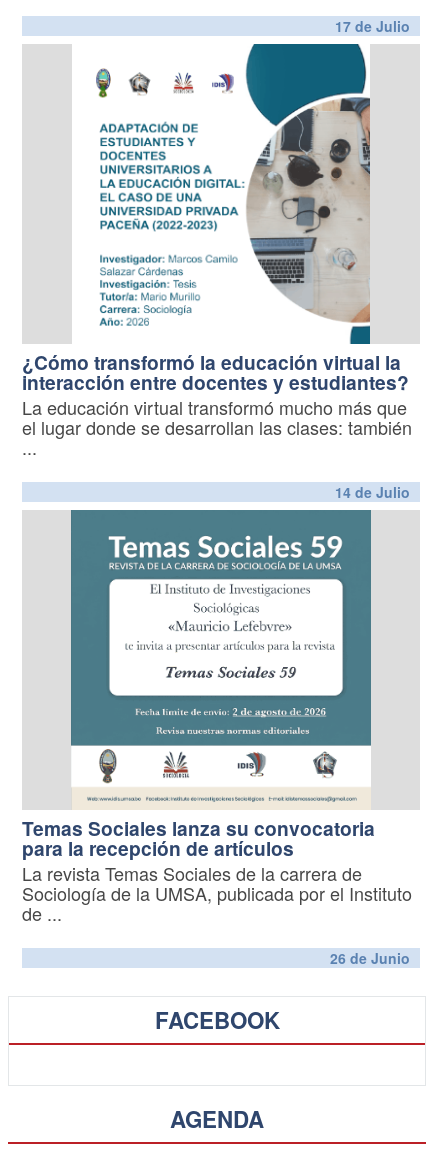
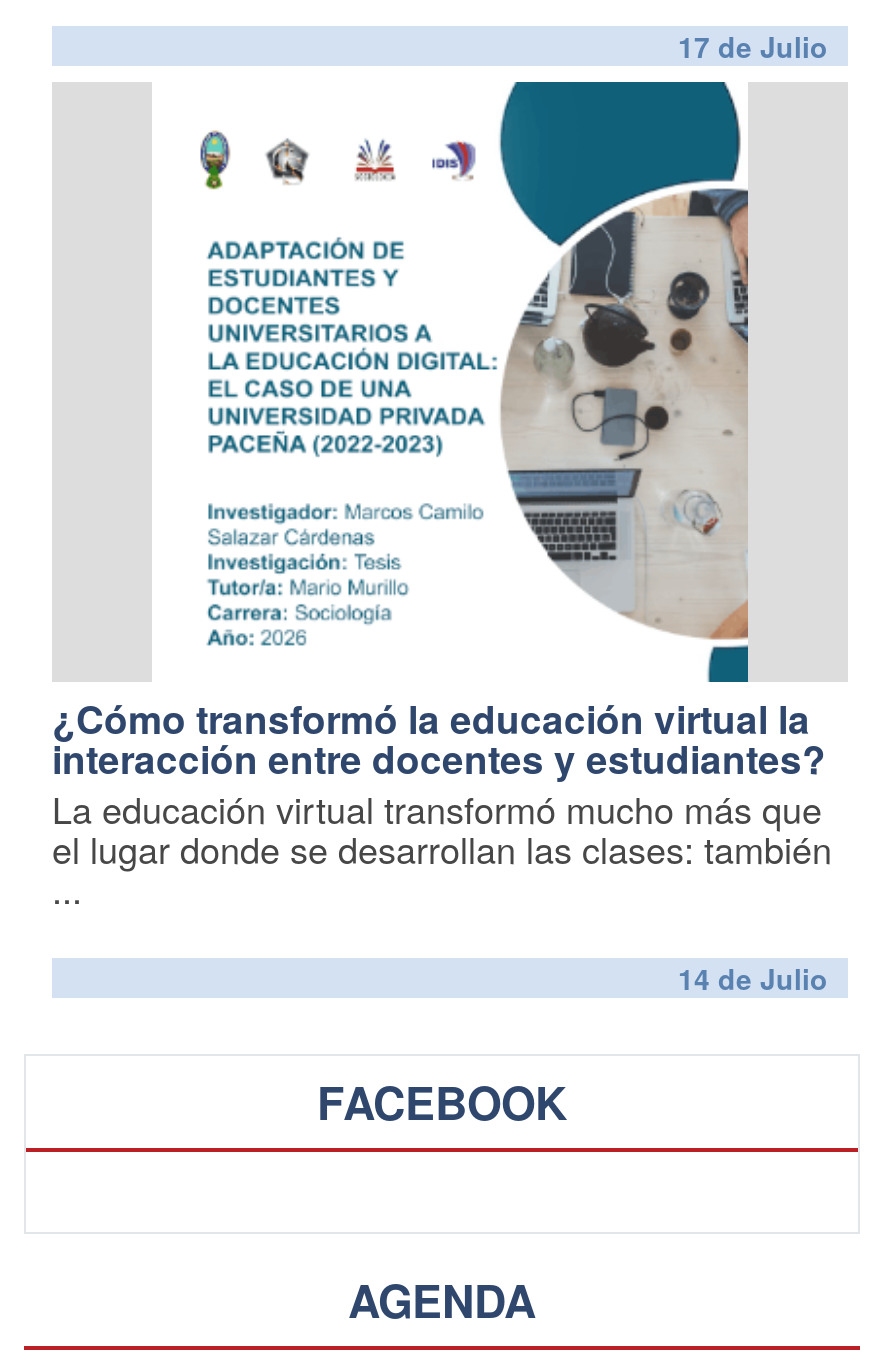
- [image]
- Temas Sociales lanza su convocatoria
- para la recepción de artículos
- La revista Temas Sociales de la carrera de
- Sociología de la UMSA, publicada por el Instituto
- de...
- 26 de Junio
